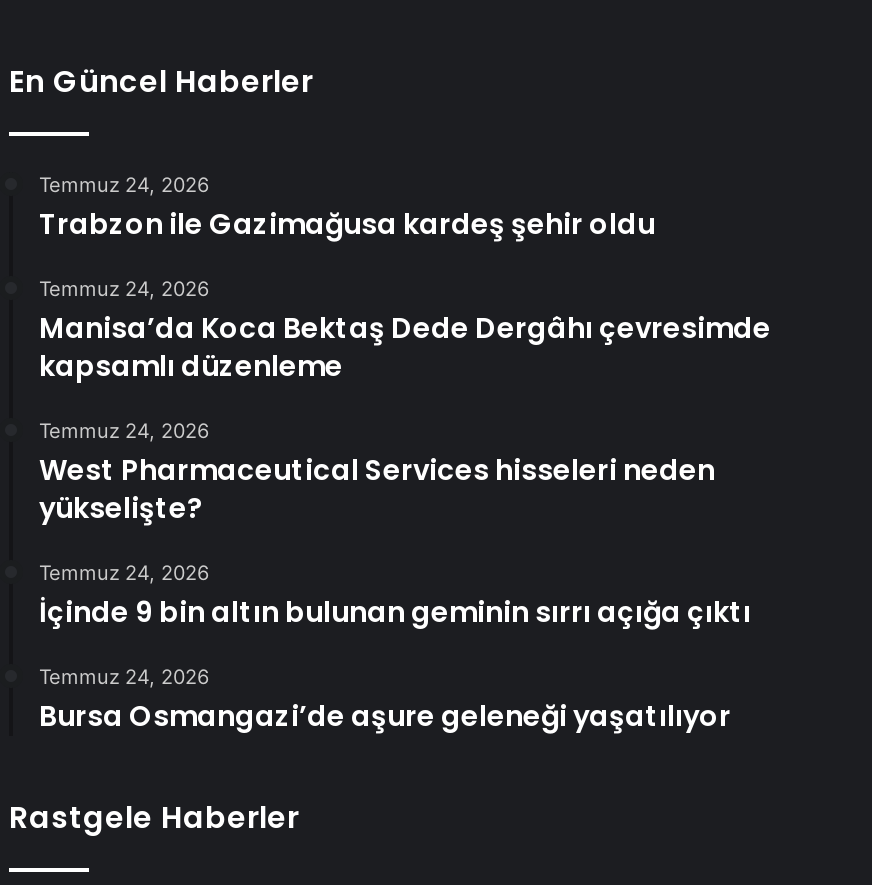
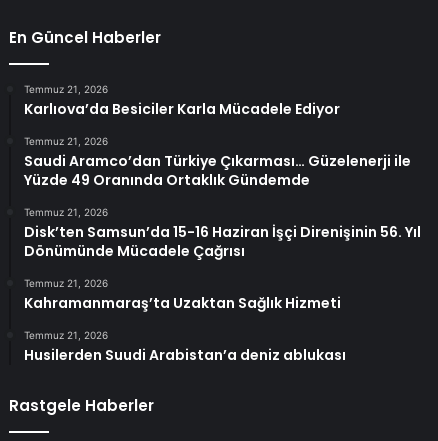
- Temmuz 24, 2026
- Trabzon ile Gazimağusa kardeş şehir oldu
+ Temmuz 21, 2026
+ Karlıova’da Besiciler Karla Mücadele Ediyor

- Temmuz 24, 2026
- Manisa’da Koca Bektaş Dede Dergâhı çevresimde
- kapsamlı düzenleme
+ Temmuz 21, 2026
+ Saudi Aramco’dan Türkiye Çıkarması… Güzelenerji ile
+ Yüzde 49 Oranında Ortaklık Gündemde

- Temmuz 24, 2026
- West Pharmaceutical Services hisseleri neden
- yükselişte?
+ Temmuz 21, 2026
+ Disk’ten Samsun’da 15-16 Haziran İşçi Direnişinin 56. Yıl
+ Dönümünde Mücadele Çağrısı

- Temmuz 24, 2026
- İçinde 9 bin altın bulunan geminin sırrı açığa çıktı
+ Temmuz 21, 2026
+ Kahramanmaraş’ta Uzaktan Sağlık Hizmeti

- Temmuz 24, 2026
- Bursa Osmangazi’de aşure geleneği yaşatılıyor
+ Temmuz 21, 2026
+ Husilerden Suudi Arabistan’a deniz ablukası
